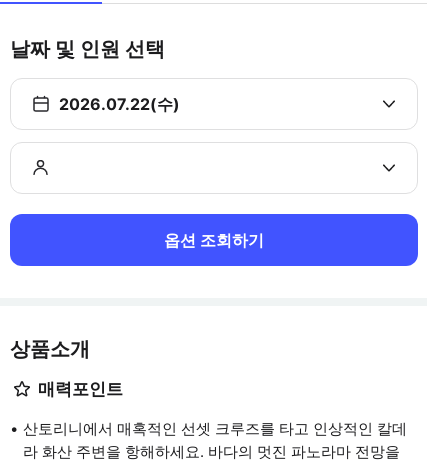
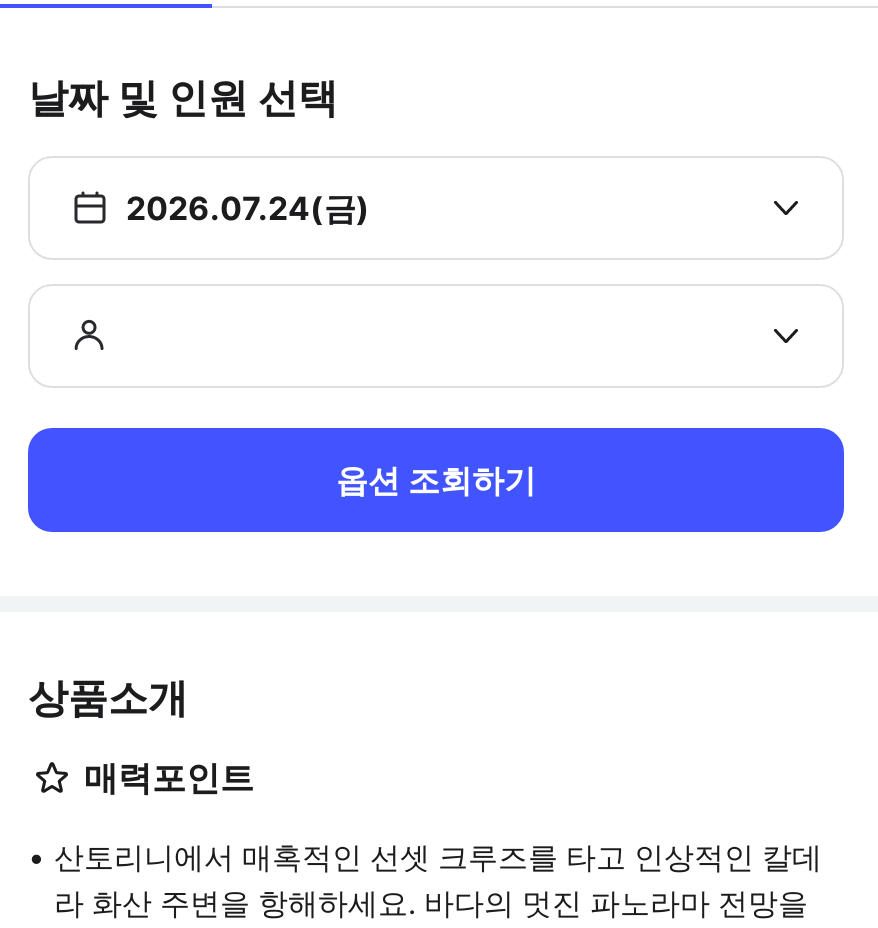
- 2026.07.22(수)
+ 2026.07.24(금)
